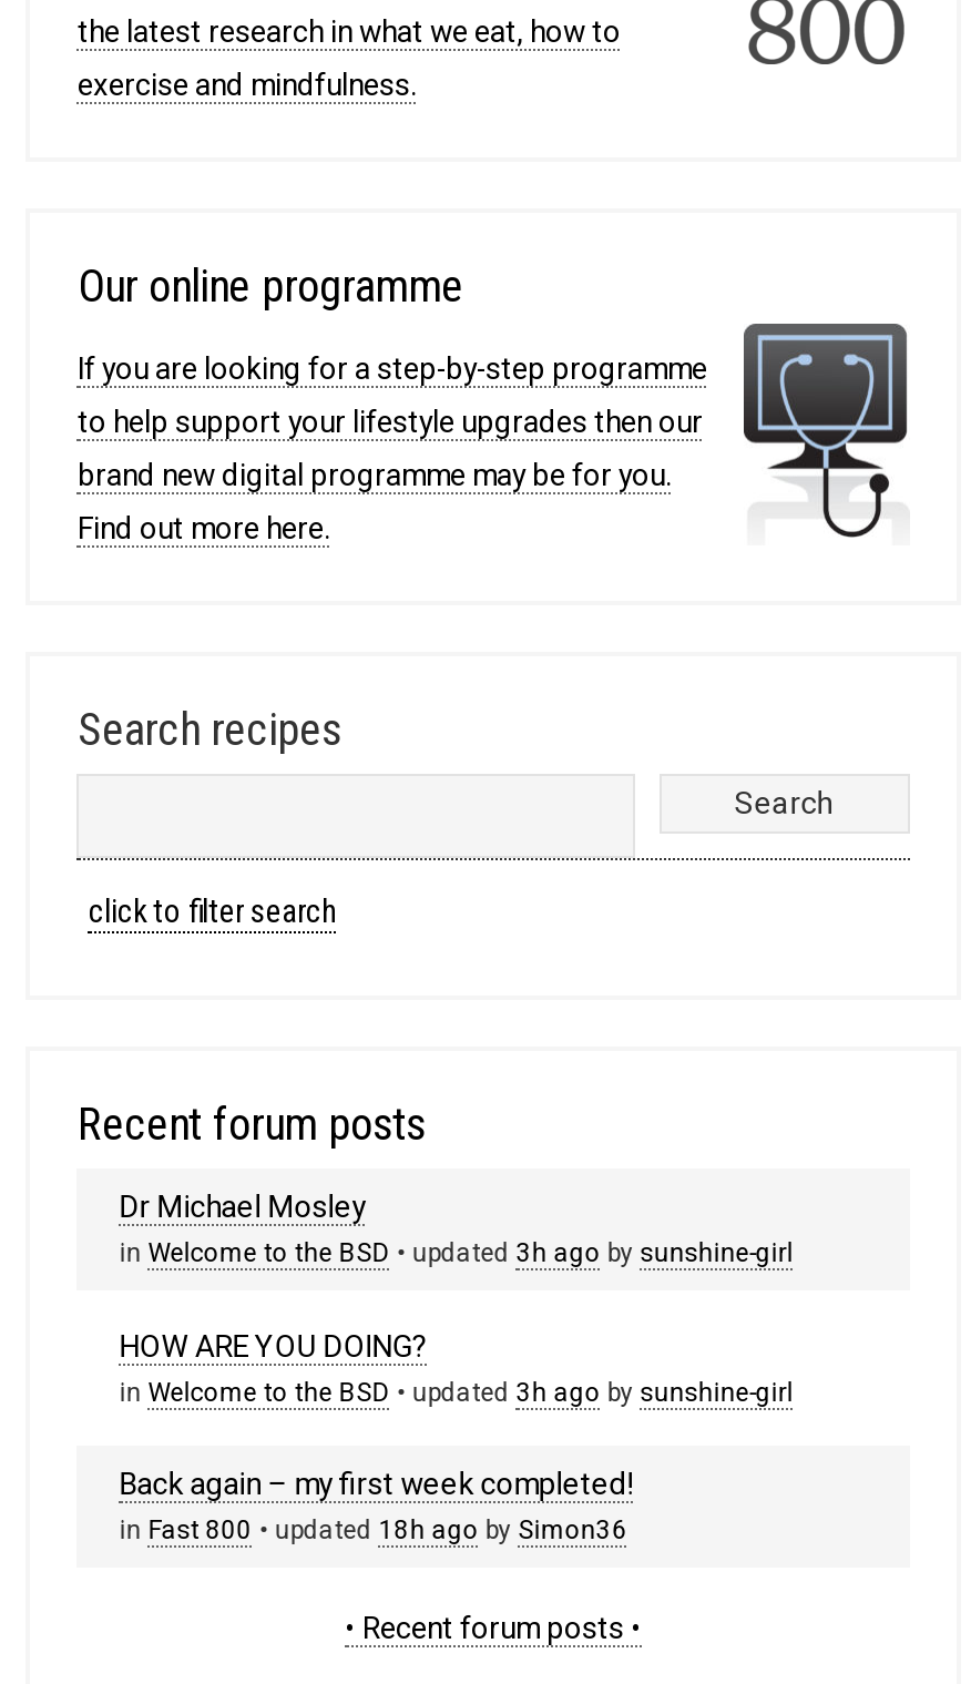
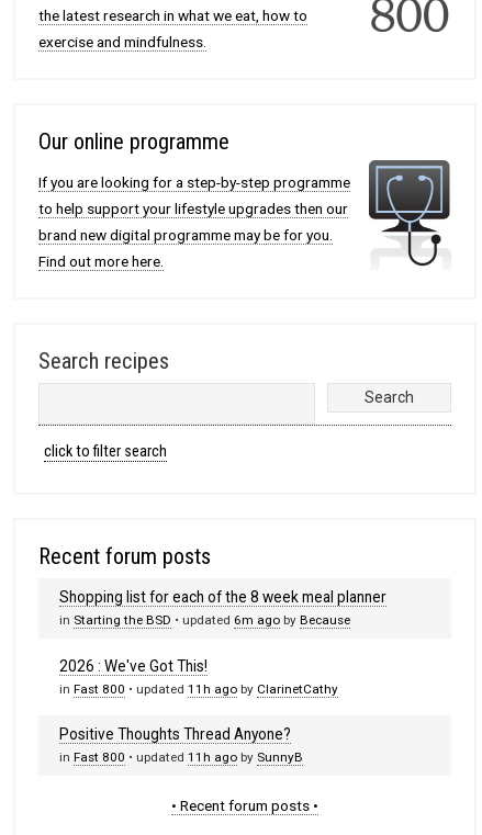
- Dr Michael Mosley
- in Welcome to the BSD • updated 3h ago by sunshine-girl
+ Shopping list for each of the 8 week meal planner
+ in Starting the BSD • updated 6m ago by Because

- HOW ARE YOU DOING?
- in Welcome to the BSD • updated 3h ago by sunshine-girl
+ 2026 : We've Got This!
+ in Fast 800 • updated 11h ago by ClarinetCathy

- Back again – my first week completed!
- in Fast 800 • updated 18h ago by Simon36
+ Positive Thoughts Thread Anyone?
+ in Fast 800 • updated 11h ago by SunnyB
